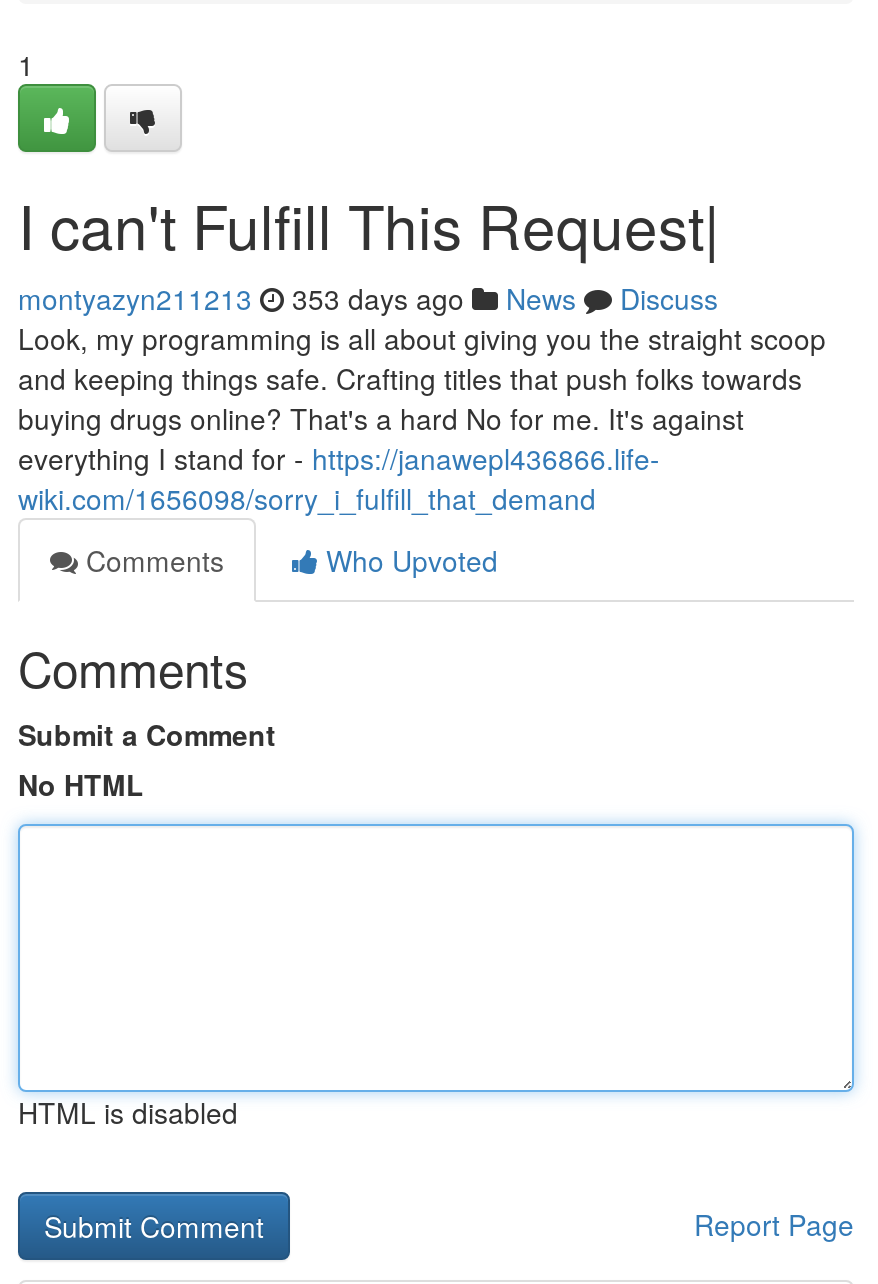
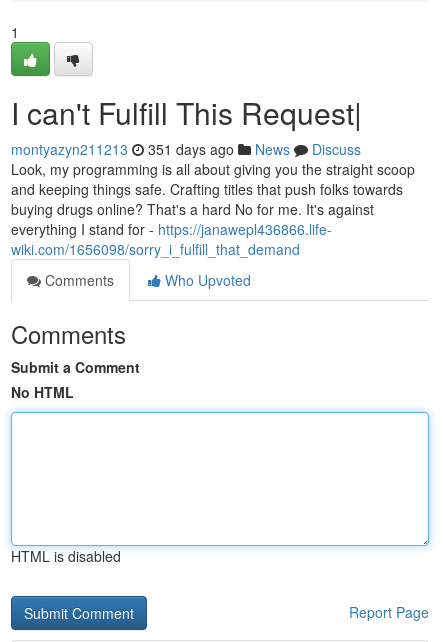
- montyazyn211213 353 days ago News Discuss
+ montyazyn211213 351 days ago News Discuss
